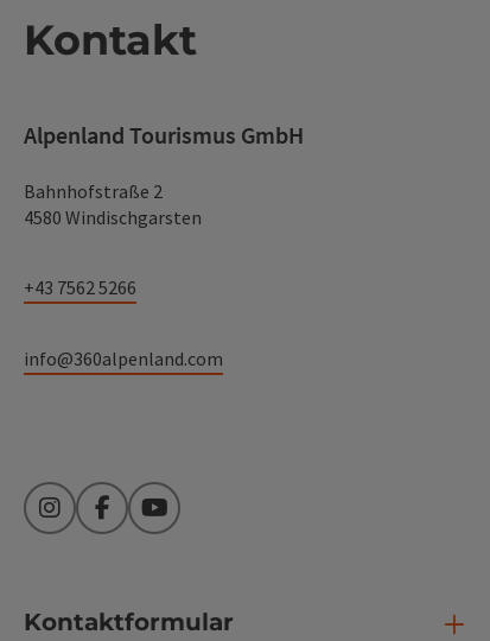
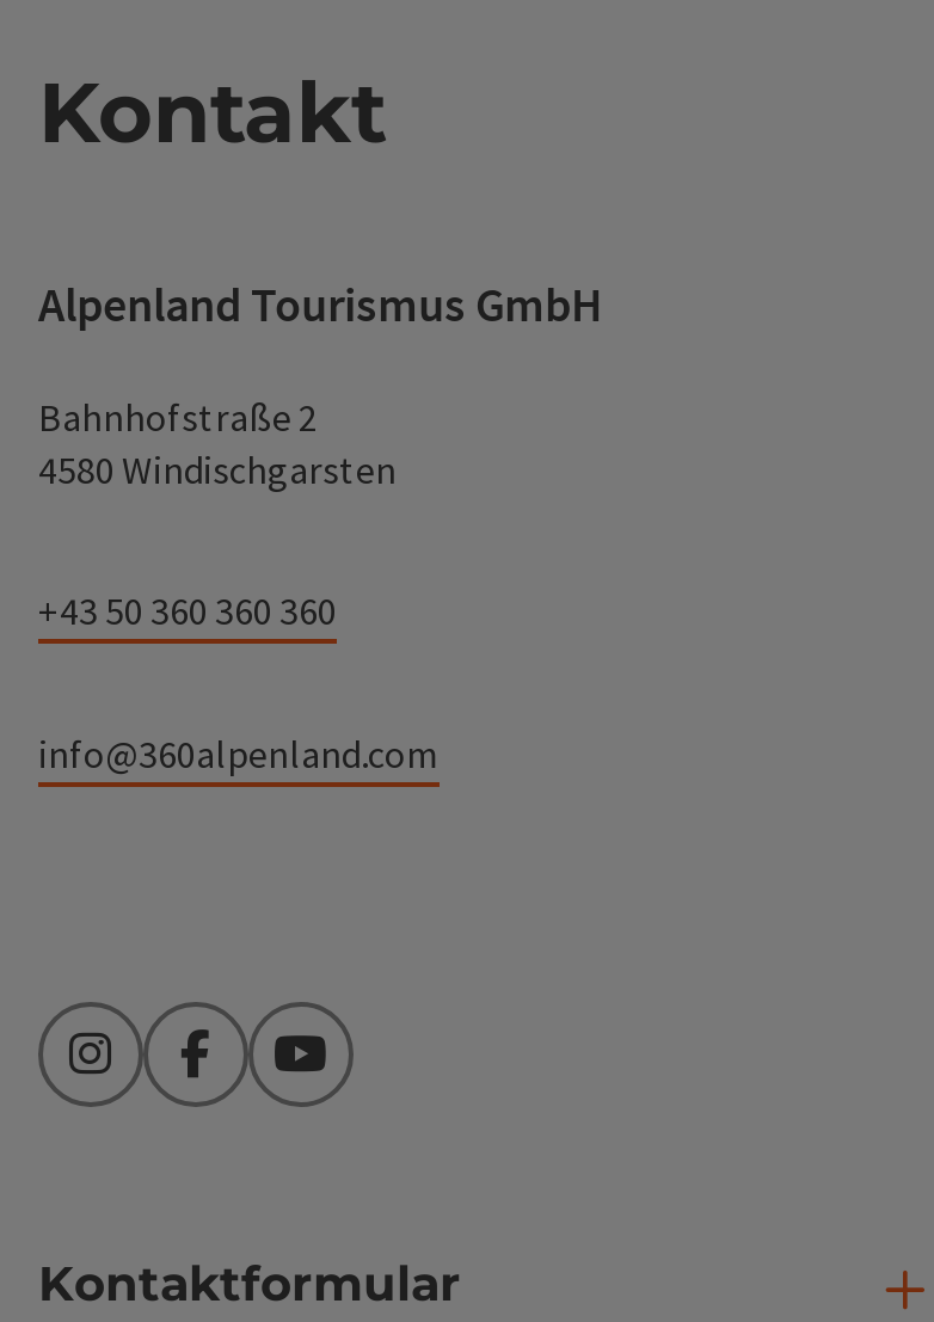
- +43 7562 5266
+ +43 50 360 360 360
